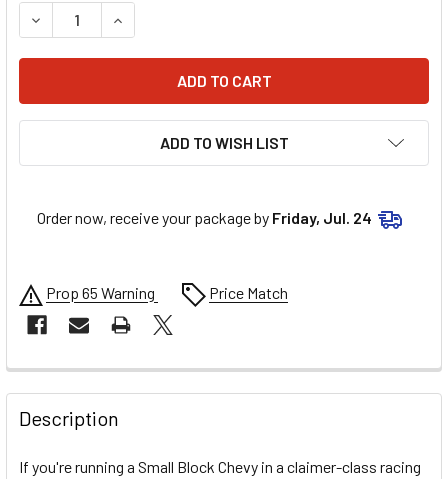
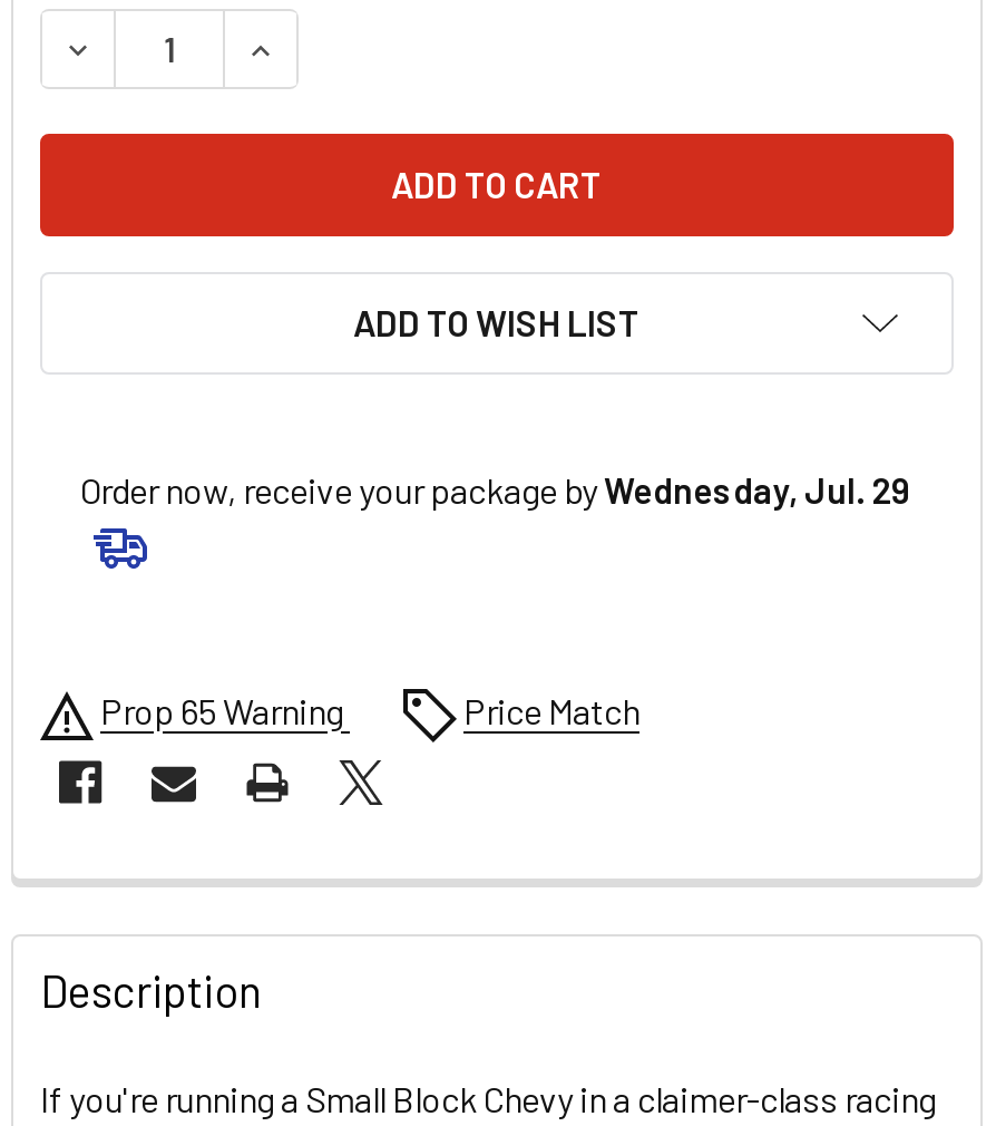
- Order now, receive your package by Friday, Jul. 24
+ Order now, receive your package by Wednesday, Jul. 29
